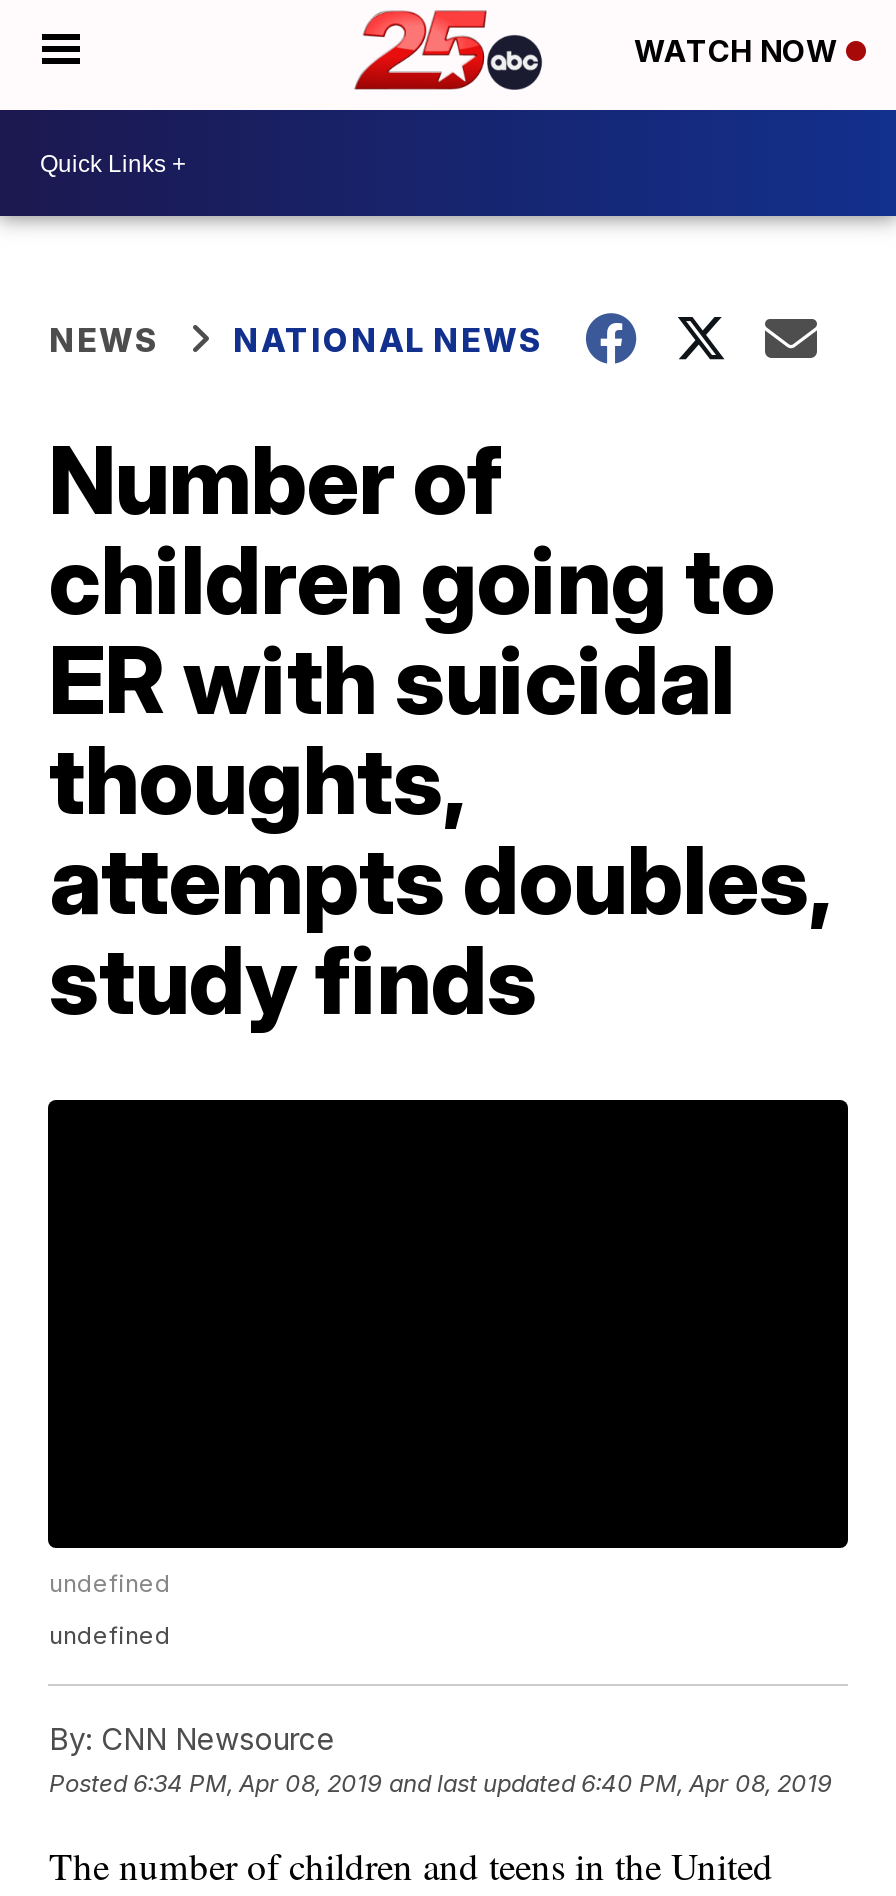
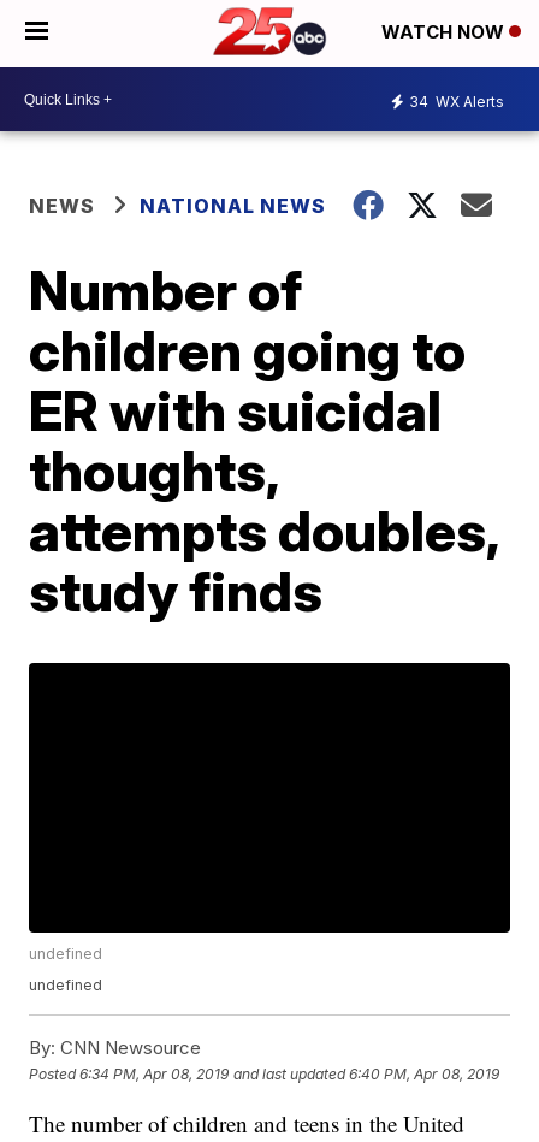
+ 34 WX Alerts
